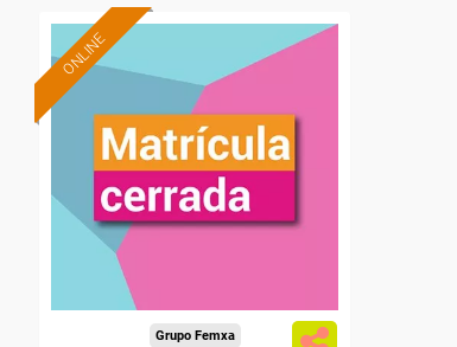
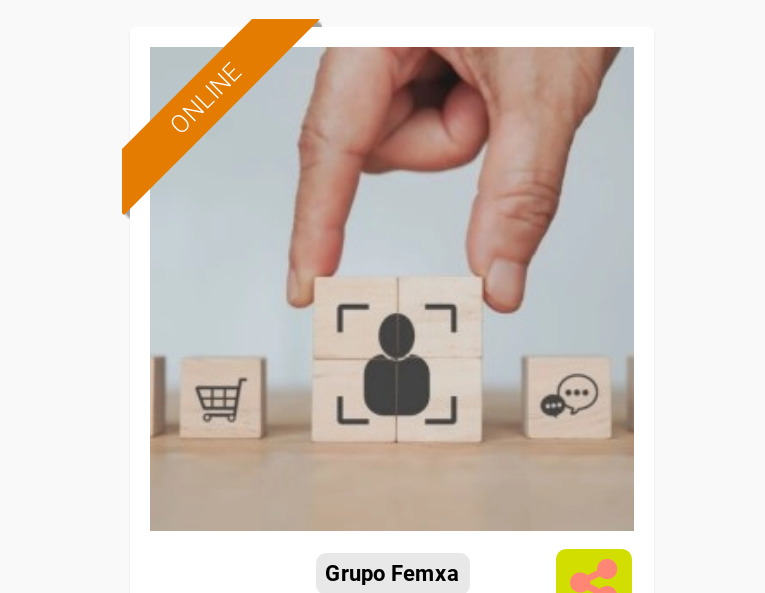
- [image]
+ [image]
